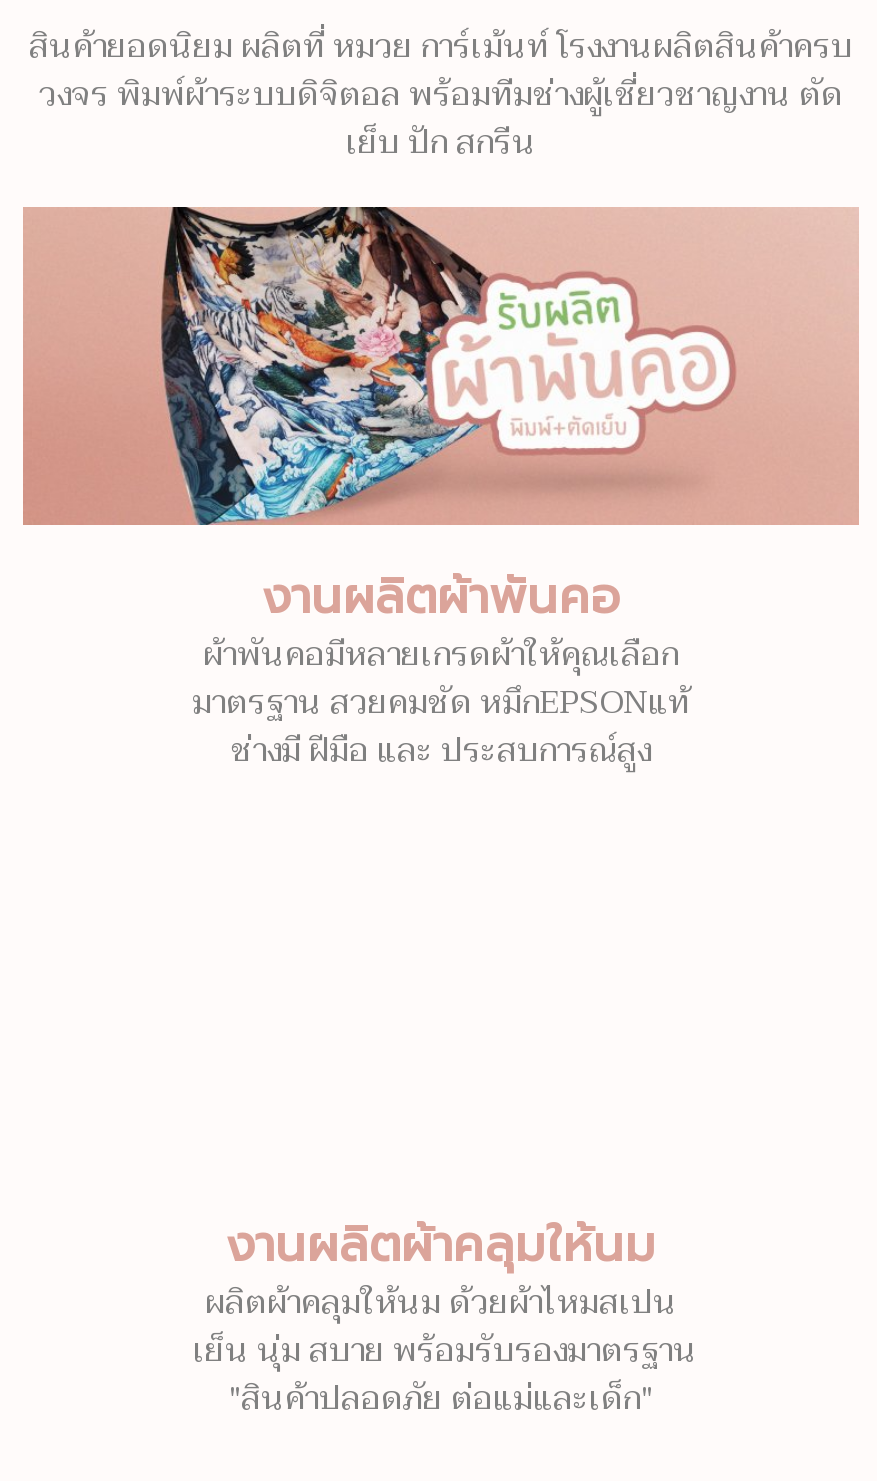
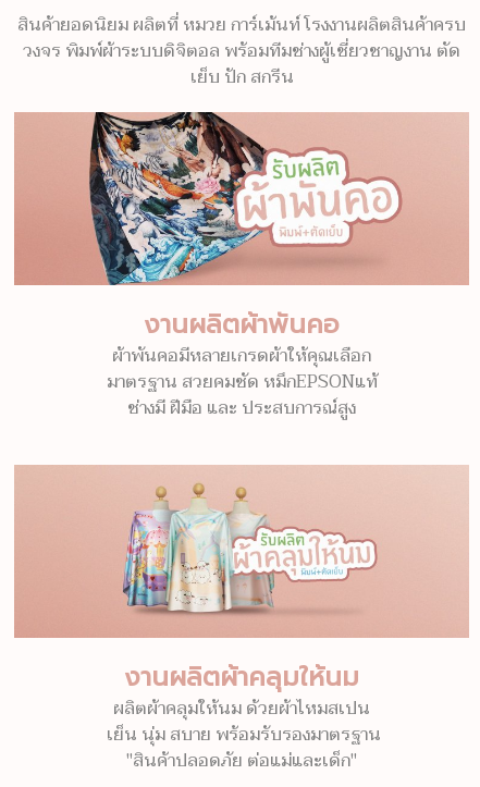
+ [image]
